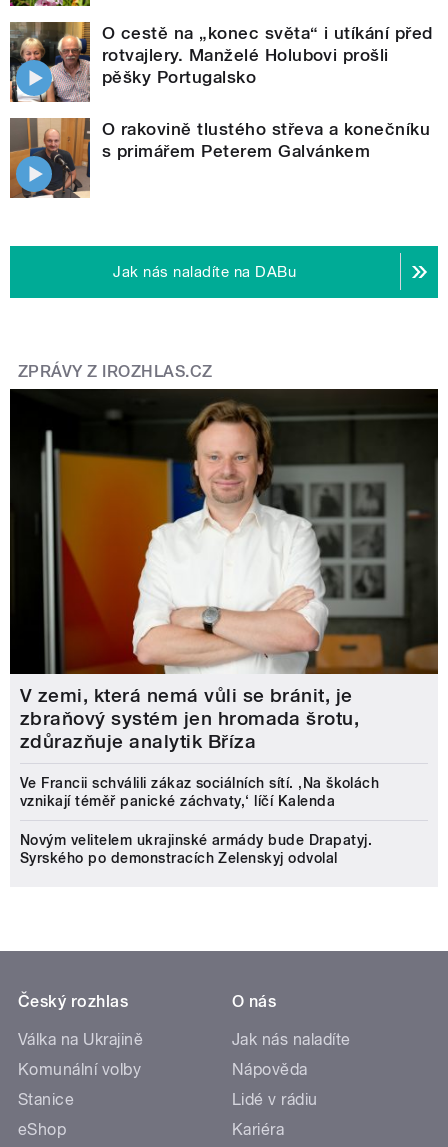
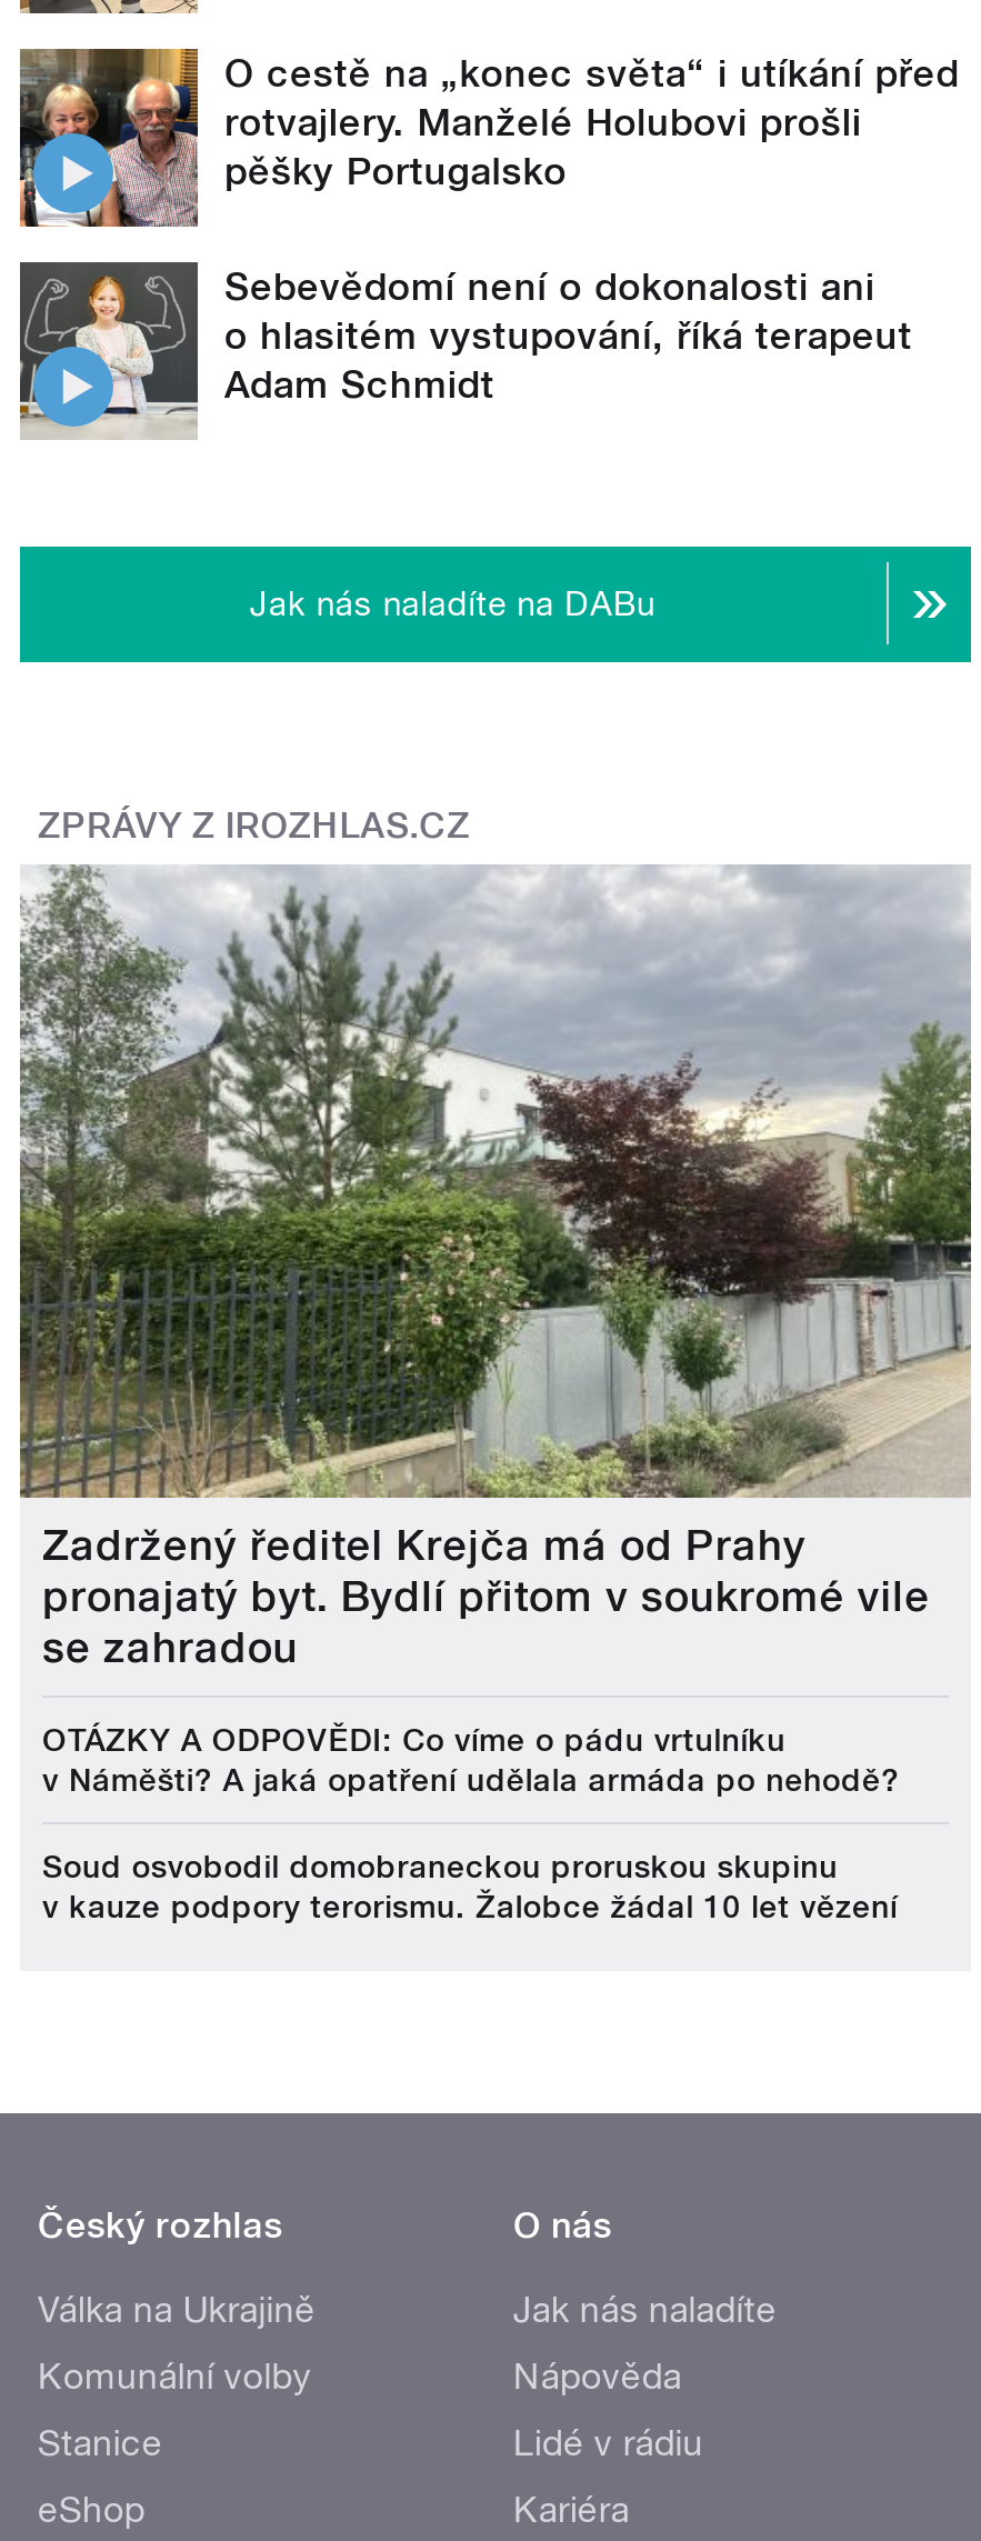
- [image]
- O rakovině tlustého střeva a konečníku
- s primářem Peterem Galvánkem
+ [image]
+ Sebevědomí není o dokonalosti ani
+ o hlasitém vystupování, říká terapeut
+ Adam Schmidt

- [image]
- V zemi, která nemá vůli se bránit, je
- zbraňový systém jen hromada šrotu,
- zdůrazňuje analytik Bříza
+ [image]
+ Zadržený ředitel Krejča má od Prahy
+ pronajatý byt. Bydlí přitom v soukromé vile
+ se zahradou

- Ve Francii schválili zákaz sociálních sítí. ‚Na školách
- vznikají téměř panické záchvaty,‘ líčí Kalenda
+ OTÁZKY A ODPOVĚDI: Co víme o pádu vrtulníku
+ v Náměšti? A jaká opatření udělala armáda po nehodě?

- Novým velitelem ukrajinské armády bude Drapatyj.
- Syrského po demonstracích Zelenskyj odvolal
+ Soud osvobodil domobraneckou proruskou skupinu
+ v kauze podpory terorismu. Žalobce žádal 10 let vězení
